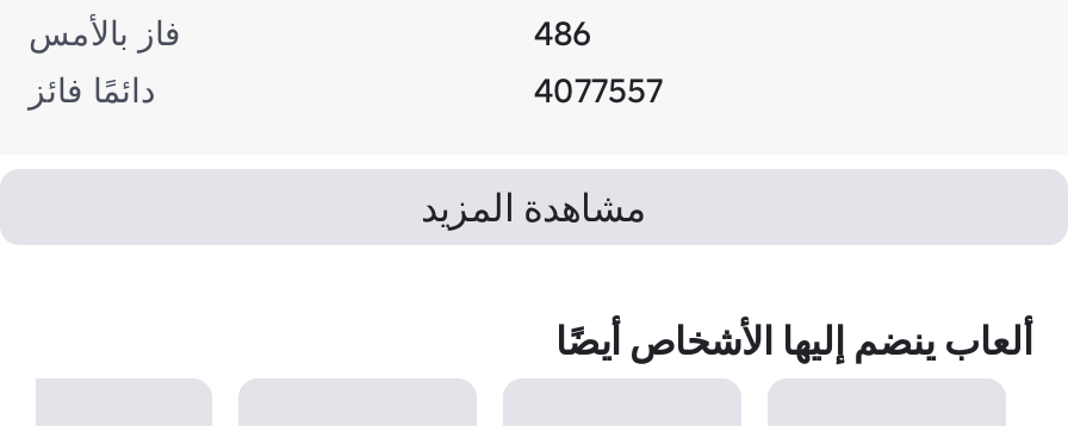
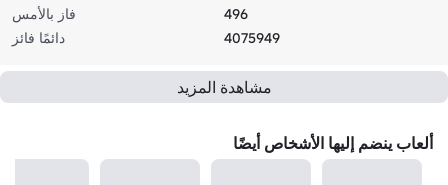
- 486
+ 496

- 4077557
+ 4075949
